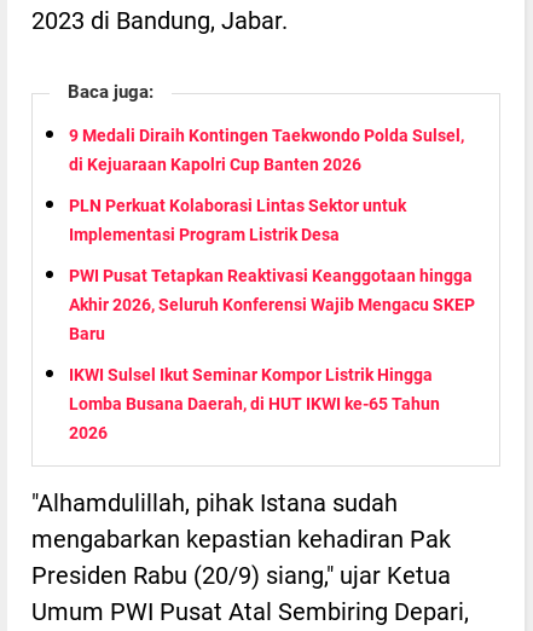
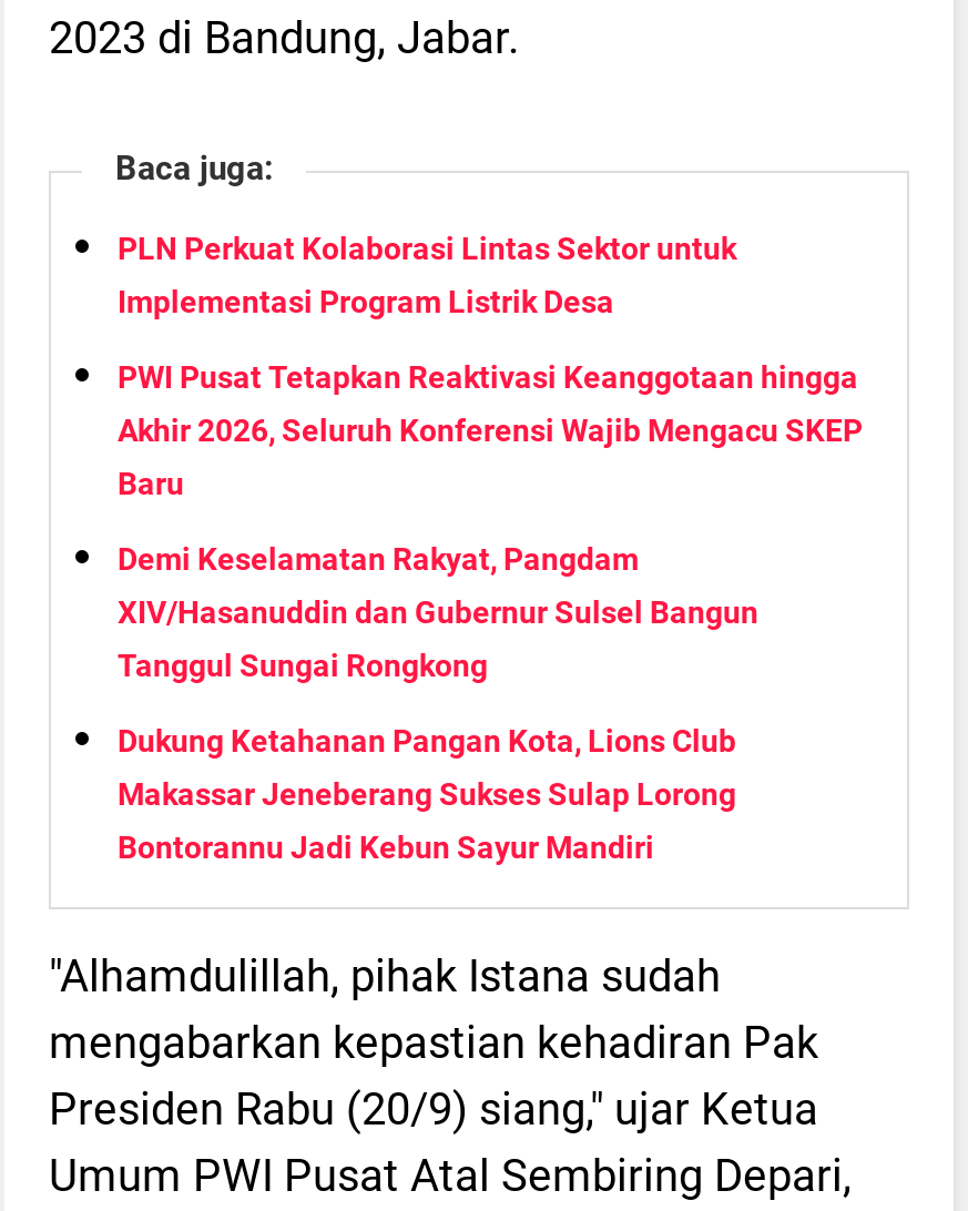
- 9 Medali Diraih Kontingen Taekwondo Polda Sulsel,
- di Kejuaraan Kapolri Cup Banten 2026

moved up: PLN Perkuat Kolaborasi Lintas Sektor untuk | Implementasi Program Listrik Desa | PWI Pusat Tetapkan Reaktivasi Keanggotaan hingga | Akhir 2026, Seluruh Konferensi Wajib Mengacu SKEP | Baru

- IKWI Sulsel Ikut Seminar Kompor Listrik Hingga
- Lomba Busana Daerah, di HUT IKWI ke-65 Tahun
- 2026
+ Demi Keselamatan Rakyat, Pangdam
+ XIV/Hasanuddin dan Gubernur Sulsel Bangun
+ Tanggul Sungai Rongkong
+ Dukung Ketahanan Pangan Kota, Lions Club
+ Makassar Jeneberang Sukses Sulap Lorong
+ Bontorannu Jadi Kebun Sayur Mandiri
